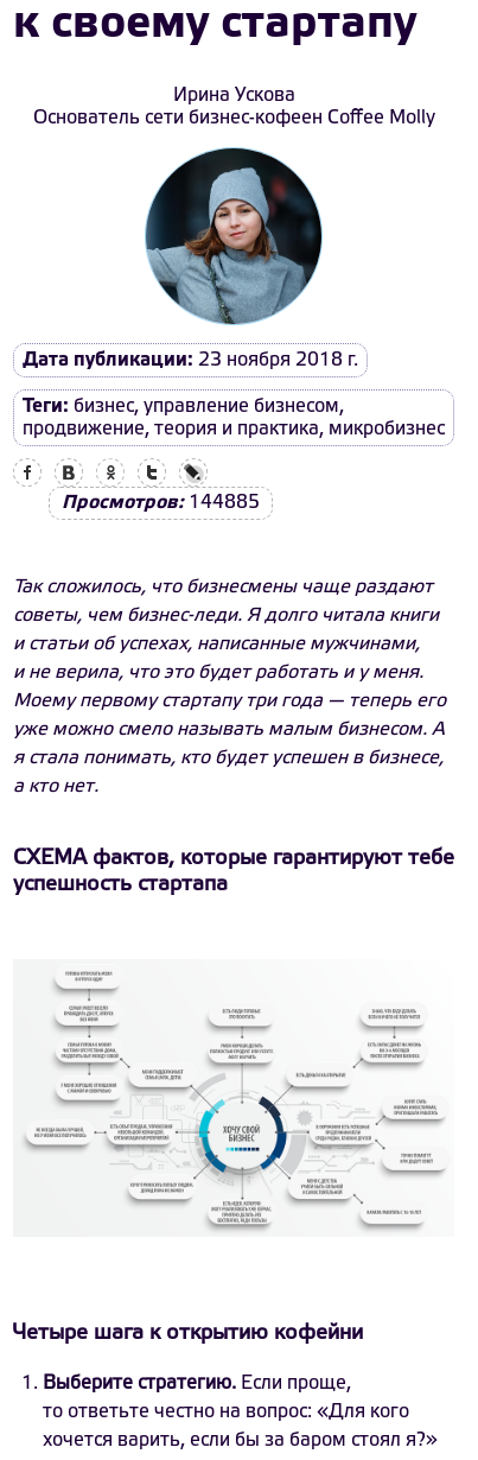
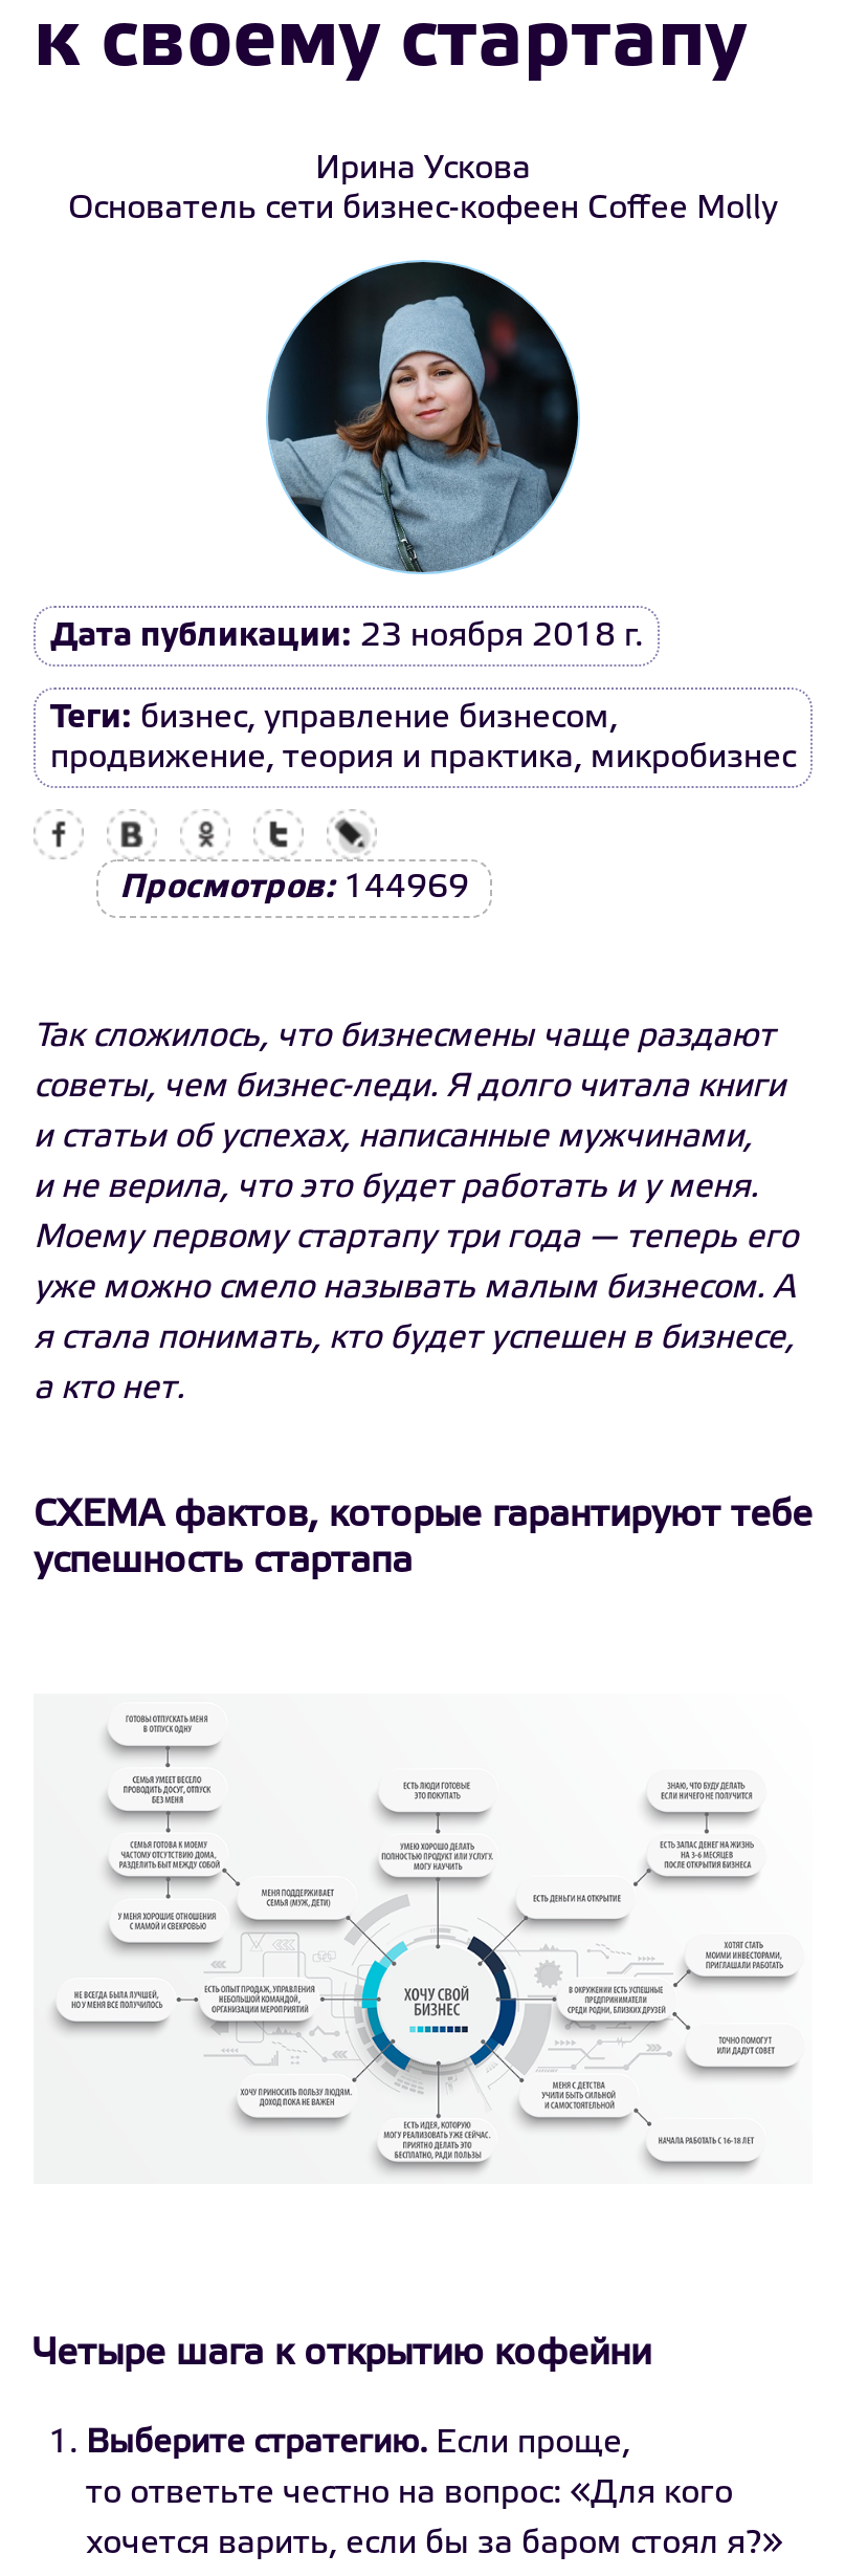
- Просмотров: 144885
+ Просмотров: 144969
